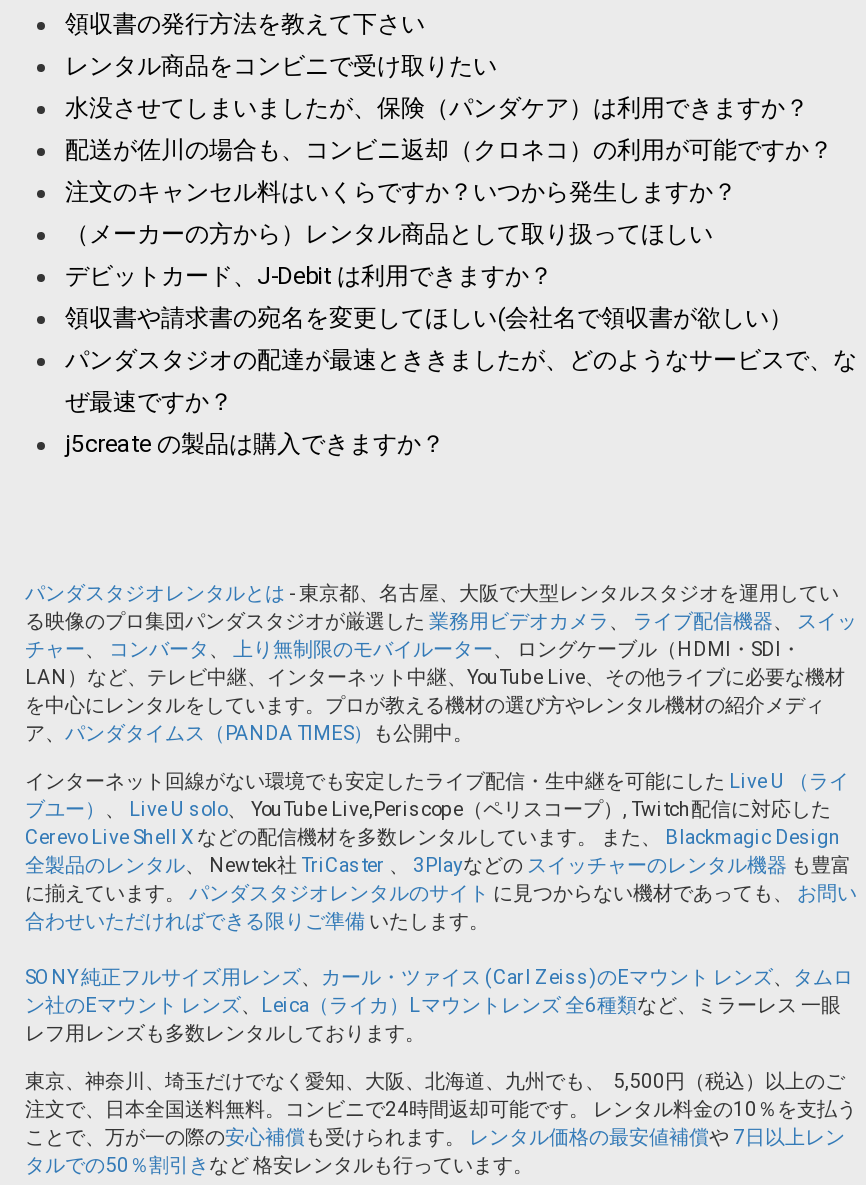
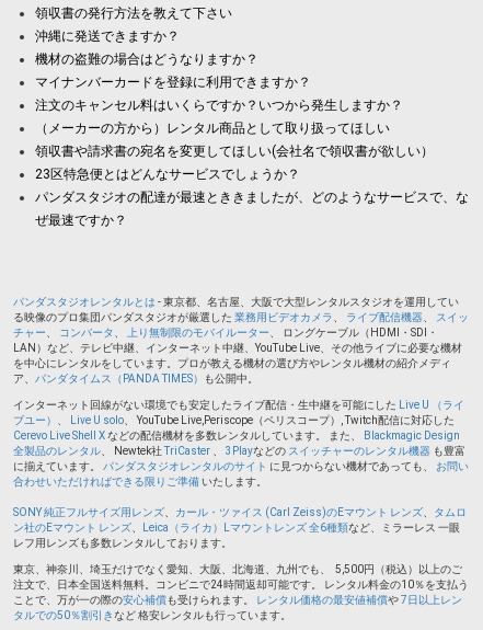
- レンタル商品をコンビニで受け取りたい
+ 沖縄に発送できますか？

- 水没させてしまいましたが、保険（パンダケア）は利用できますか？
+ 機材の盗難の場合はどうなりますか？

- 配送が佐川の場合も、コンビニ返却（クロネコ）の利用が可能ですか？
+ マイナンバーカードを登録に利用できますか？

- デビットカード、J-Debit は利用できますか？

+ 23区特急便とはどんなサービスでしょうか？

- j5create の製品は購入できますか？
